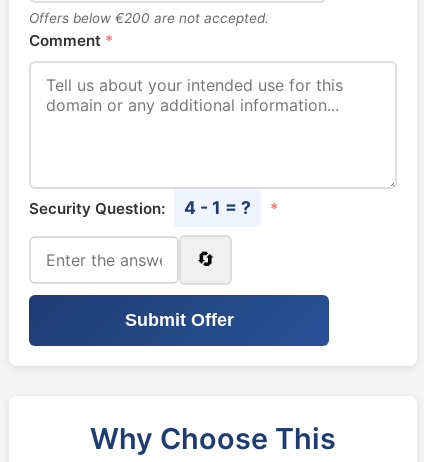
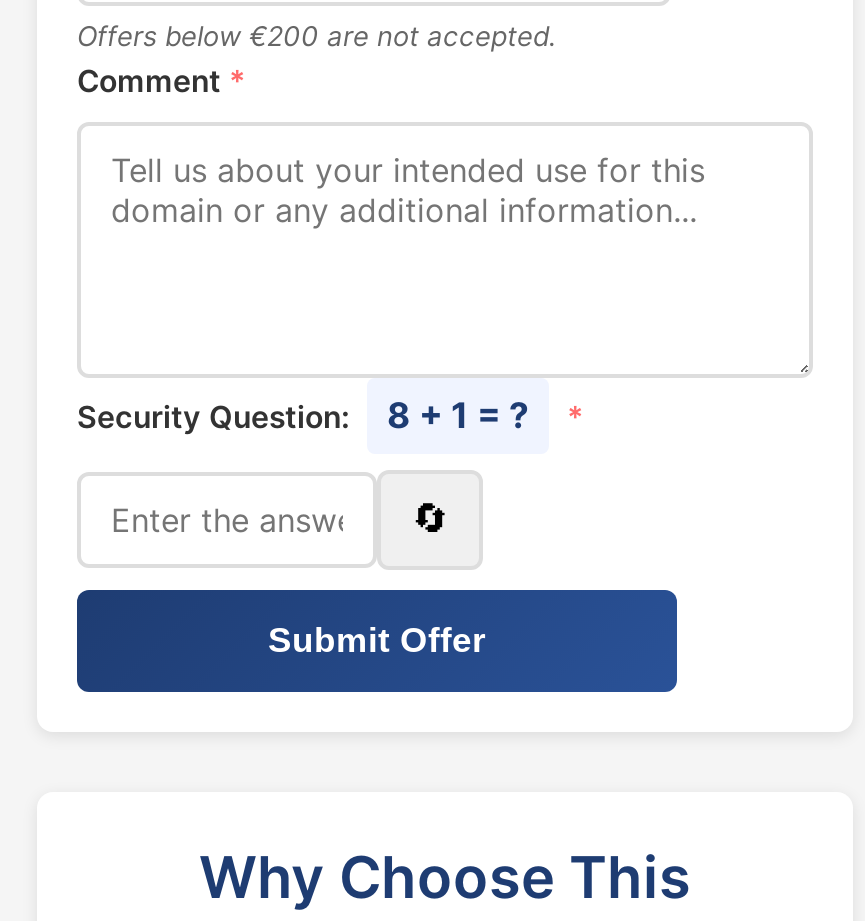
- 4 - 1 = ?
+ 8 + 1 = ?
